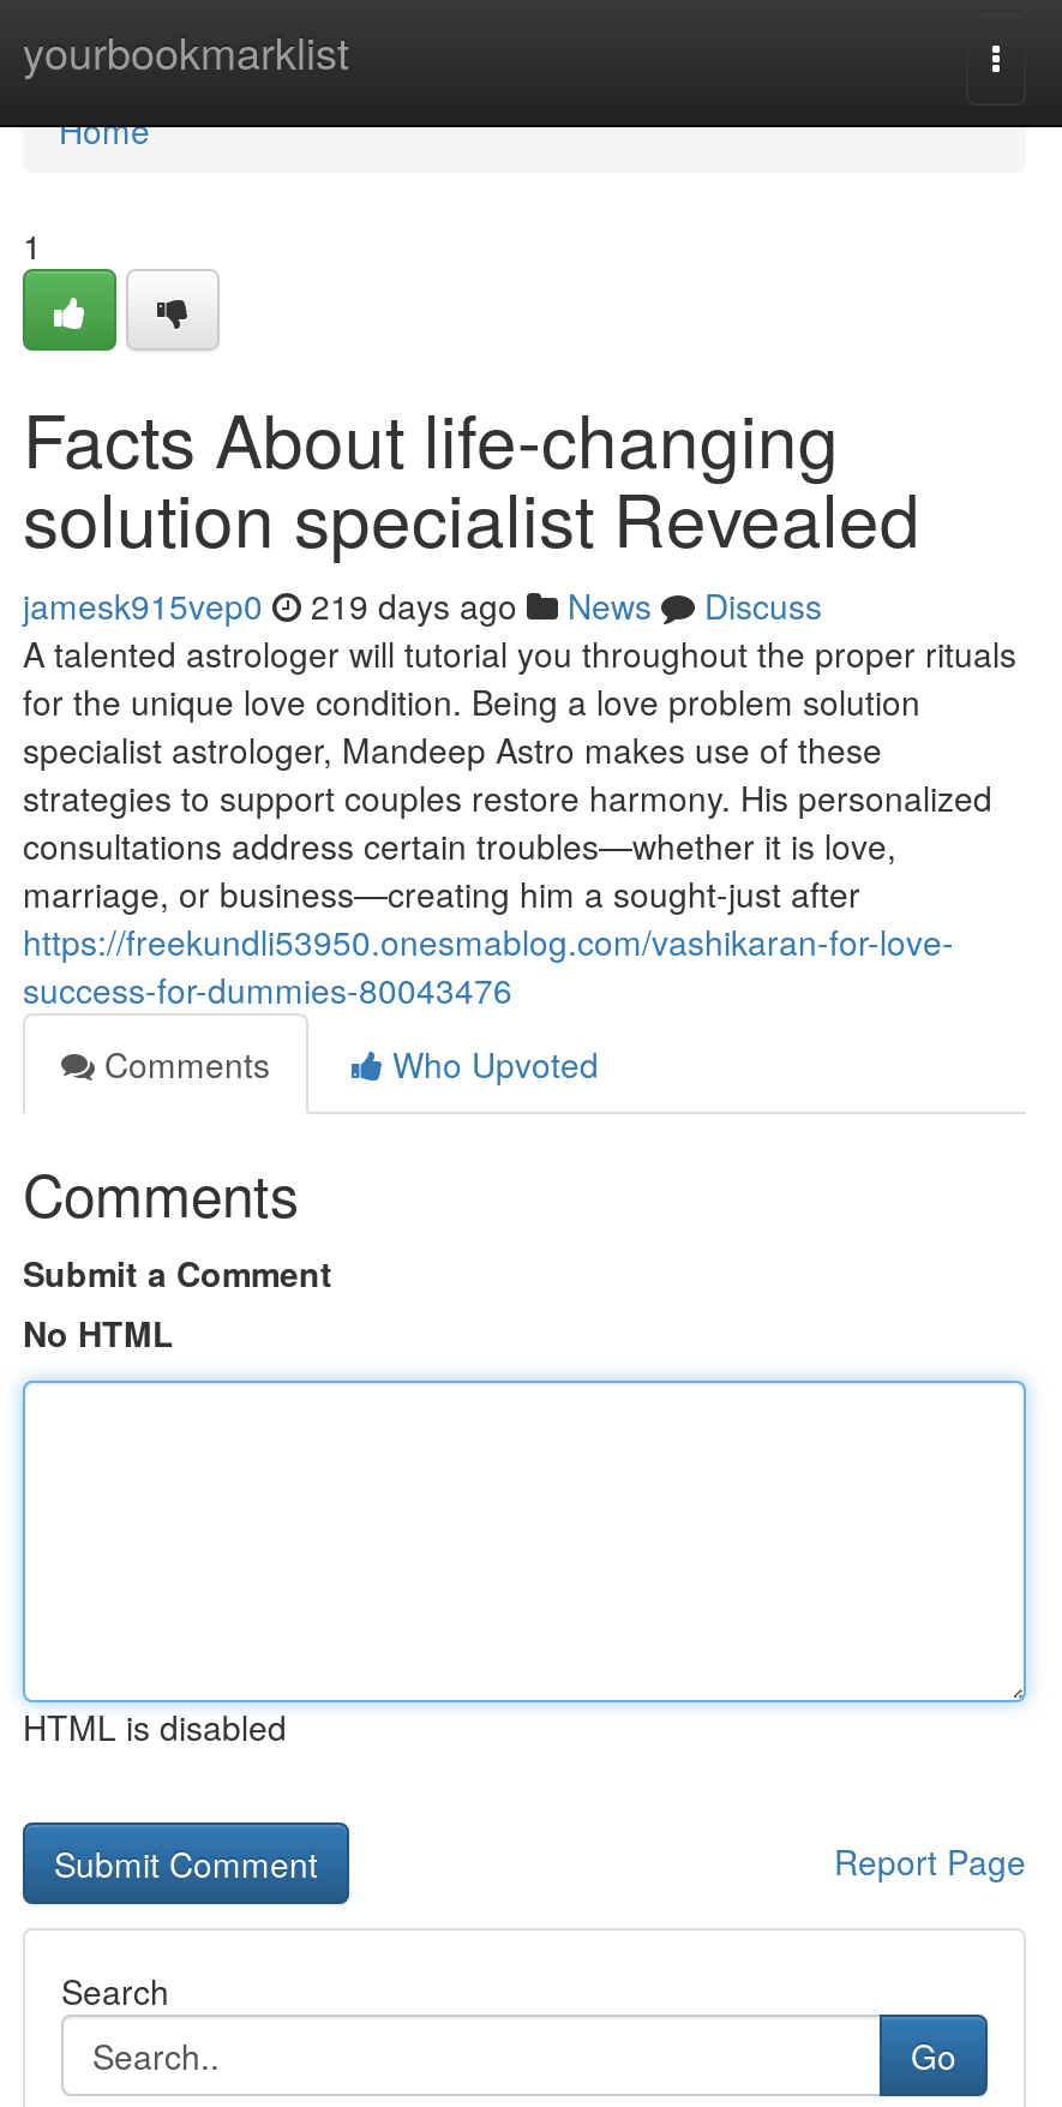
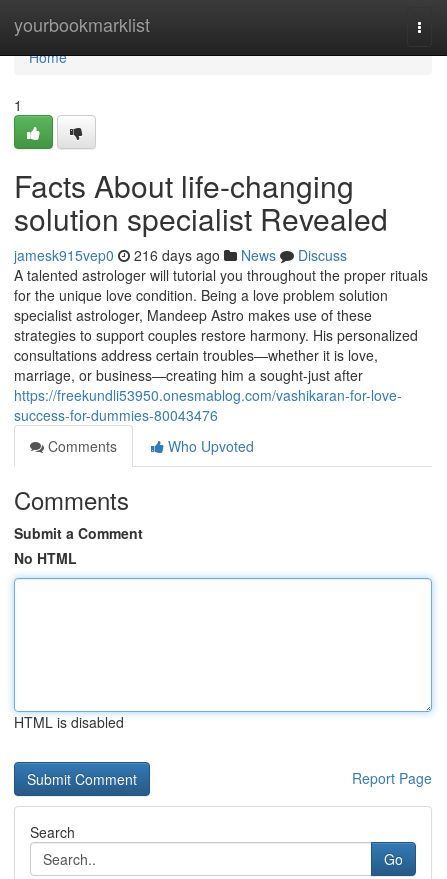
- jamesk915vep0 219 days ago News Discuss
+ jamesk915vep0 216 days ago News Discuss
